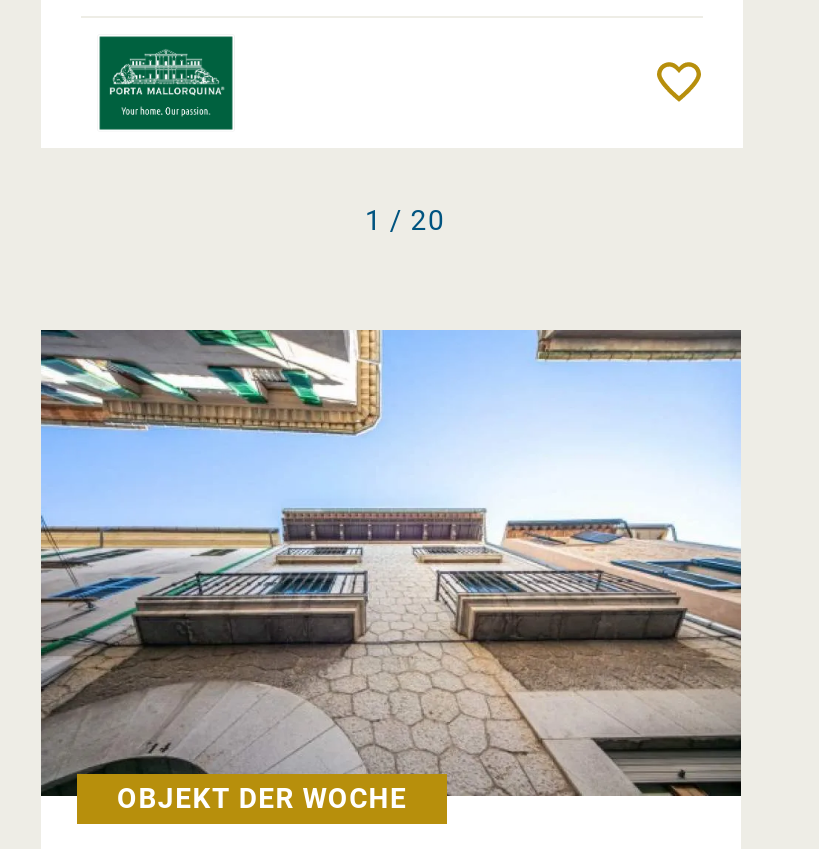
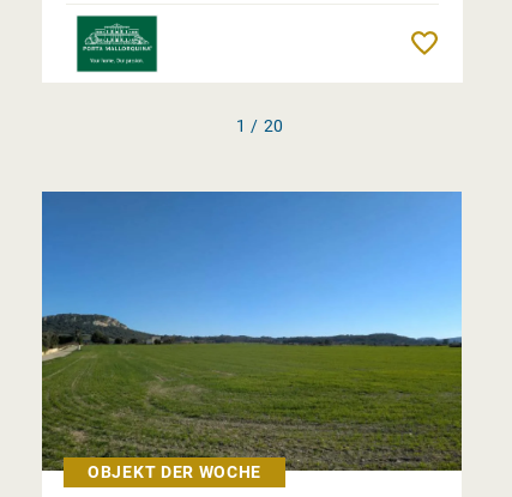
- [image]
+ [image]
